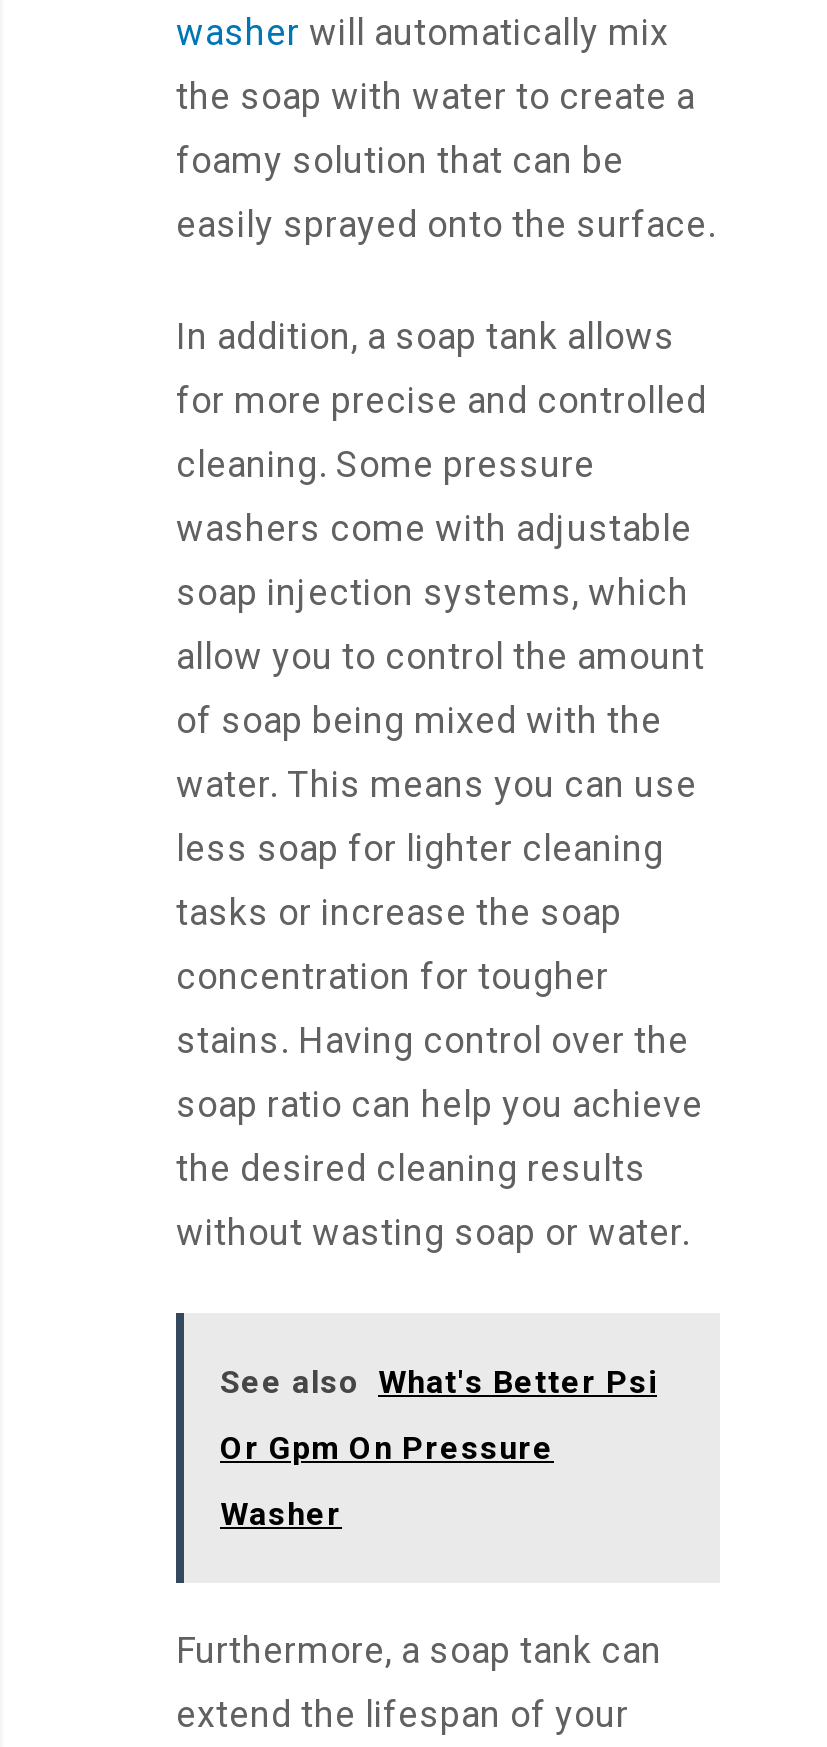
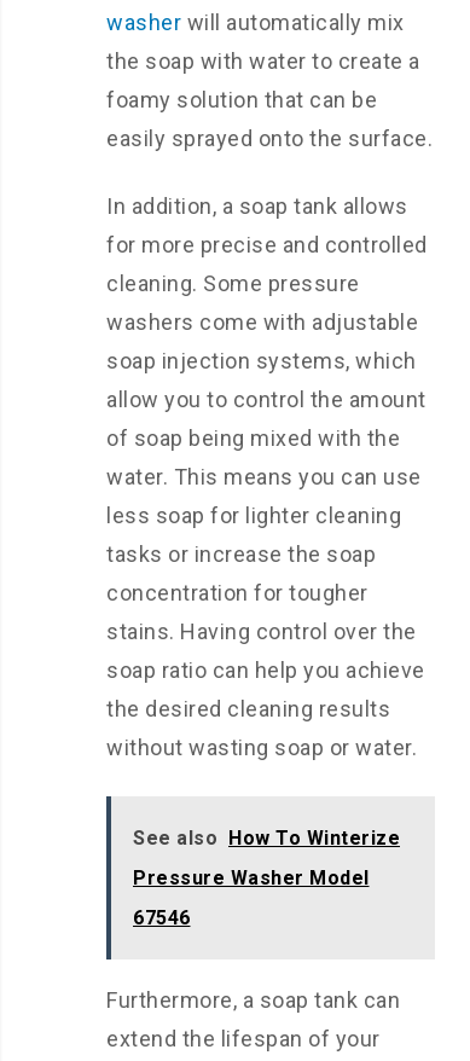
- See also What's Better Psi
+ See also How To Winterize

- Or Gpm On Pressure
+ Pressure Washer Model

- Washer
+ 67546
